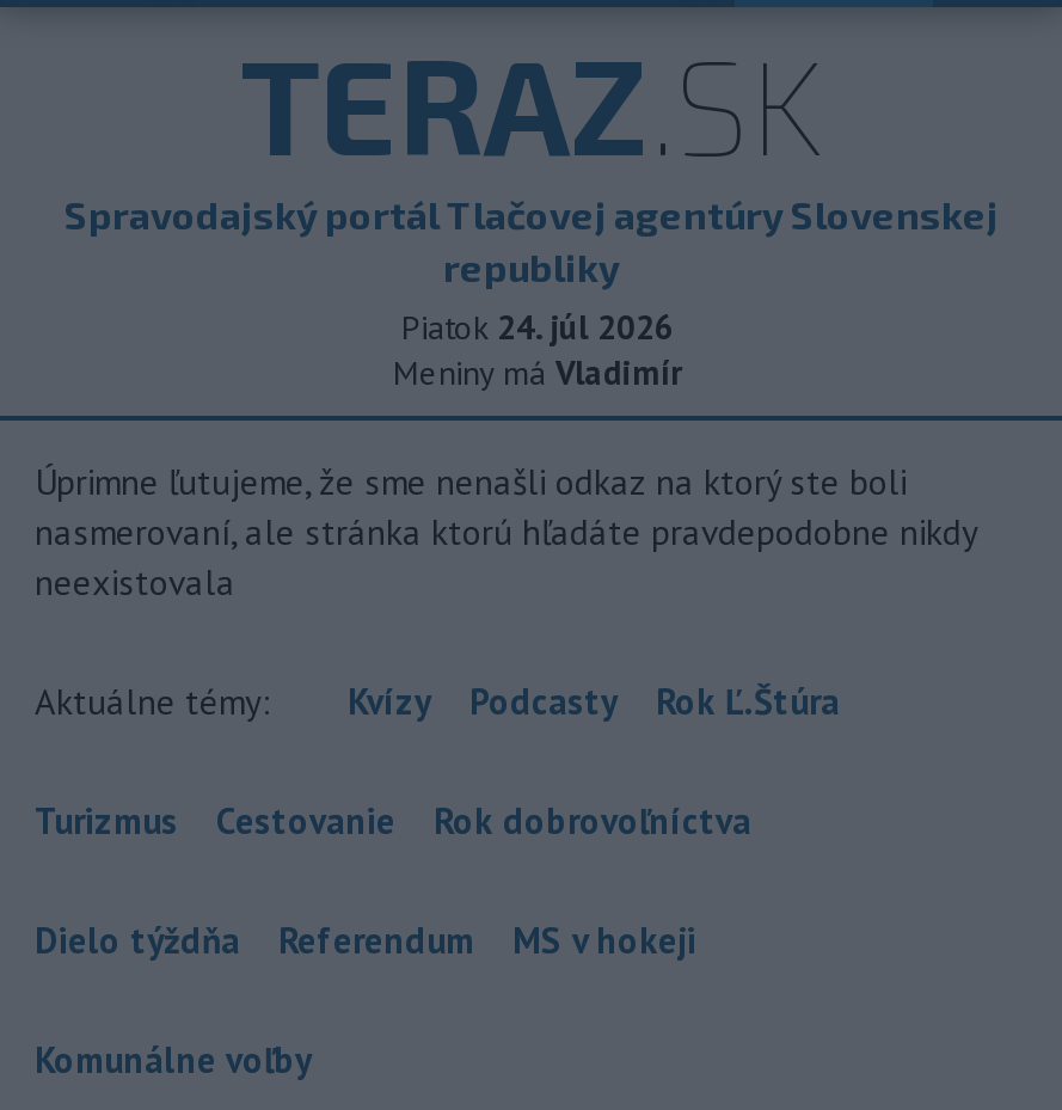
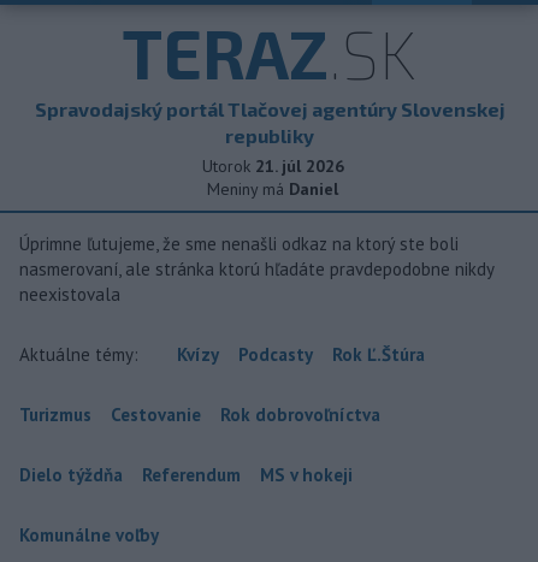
- Piatok 24. júl 2026
+ Utorok 21. júl 2026

- Meniny má Vladimír
+ Meniny má Daniel
